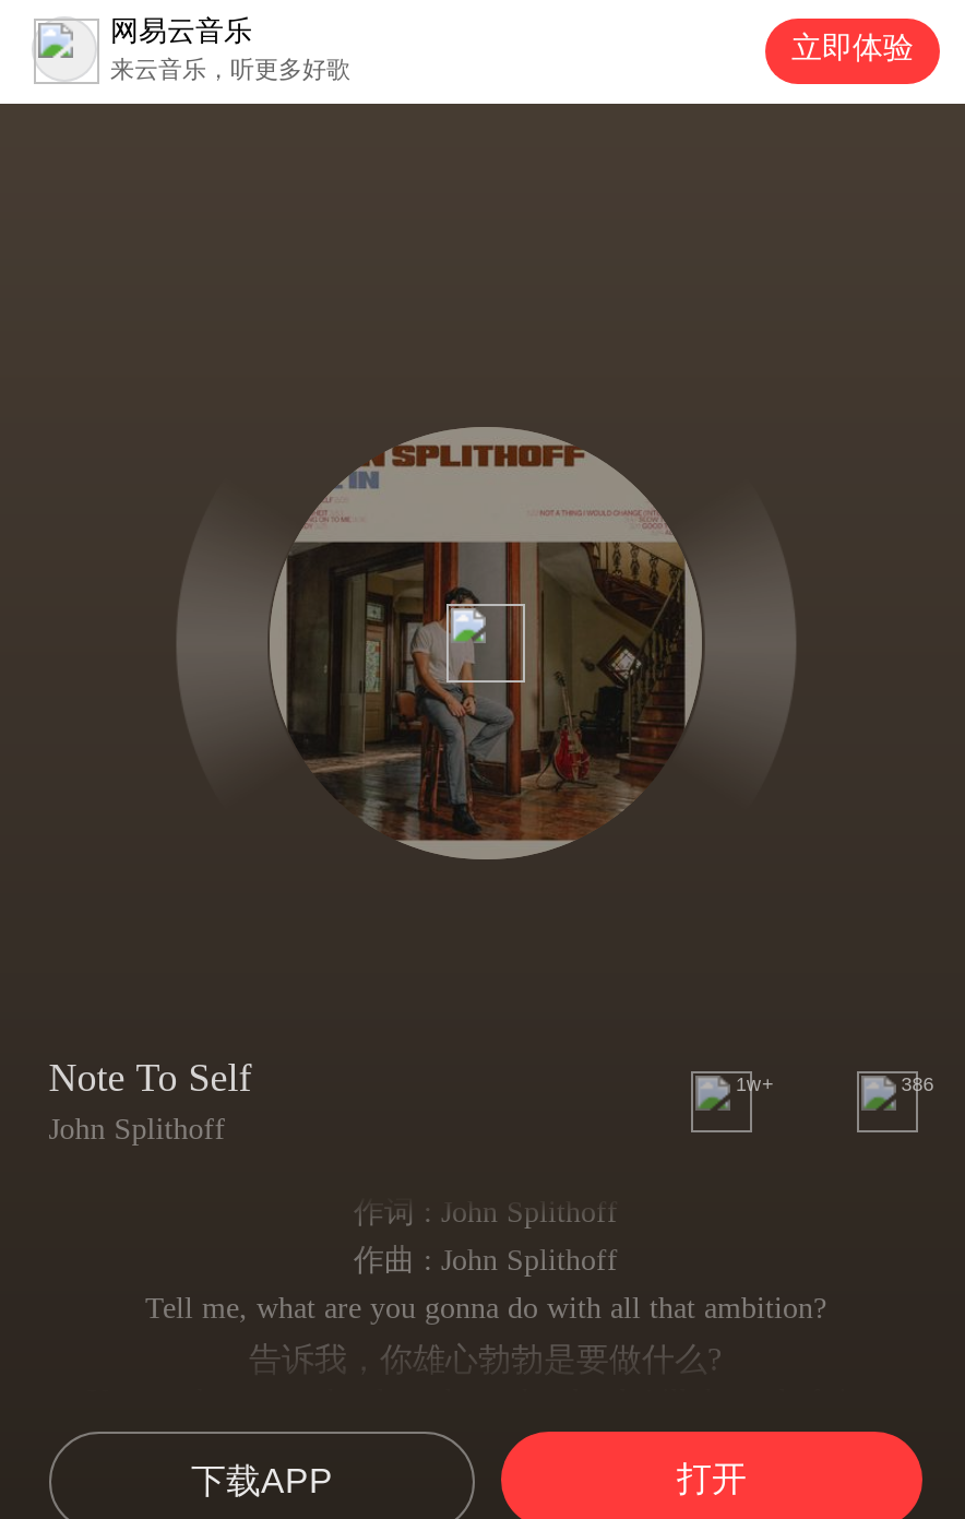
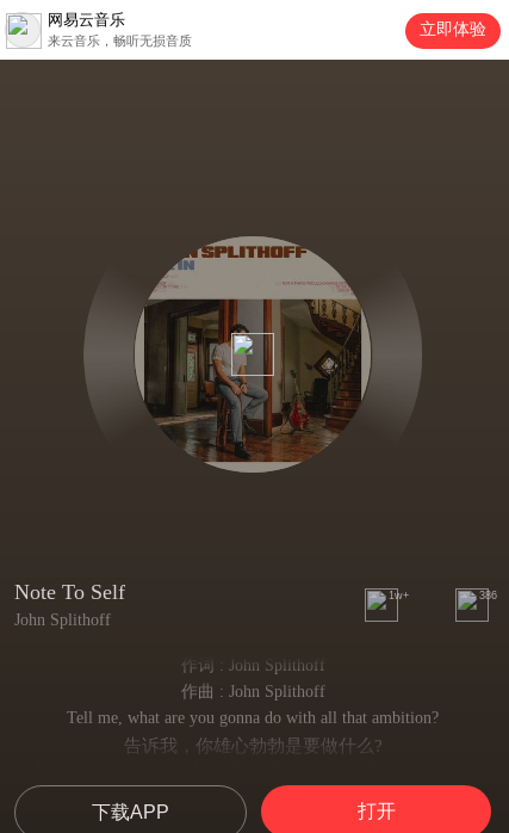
- 来云音乐，听更多好歌
+ 来云音乐，畅听无损音质
